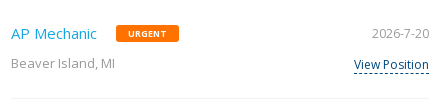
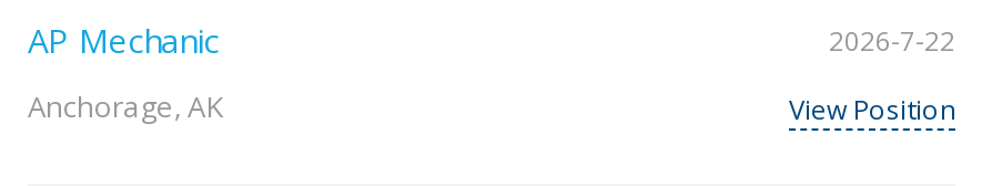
- URGENT
- Beaver Island, MI
+ Anchorage, AK

- 2026-7-20
+ 2026-7-22
